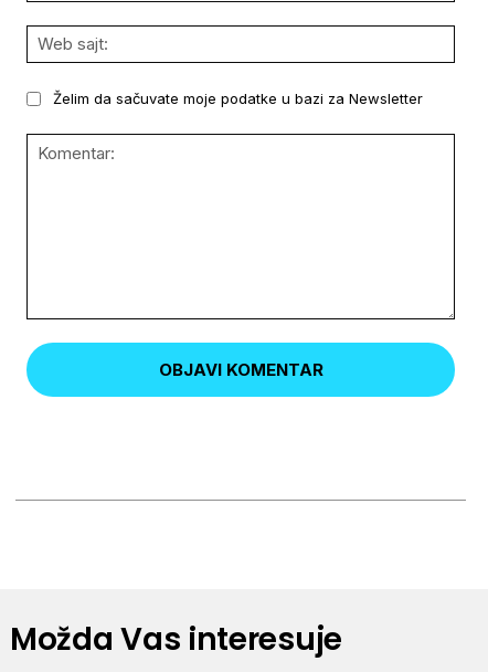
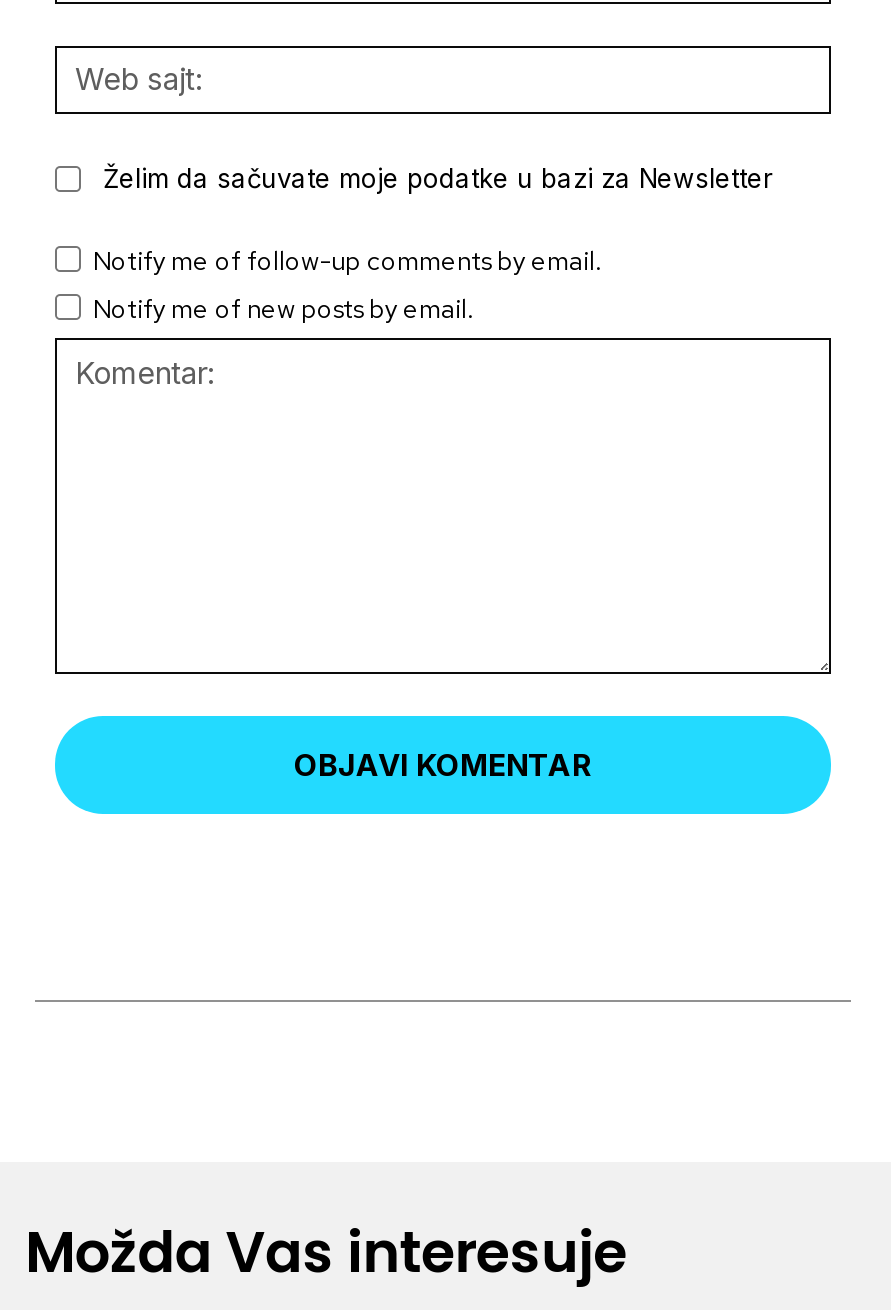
+ Notify me of follow-up comments by email.
+ Notify me of new posts by email.
